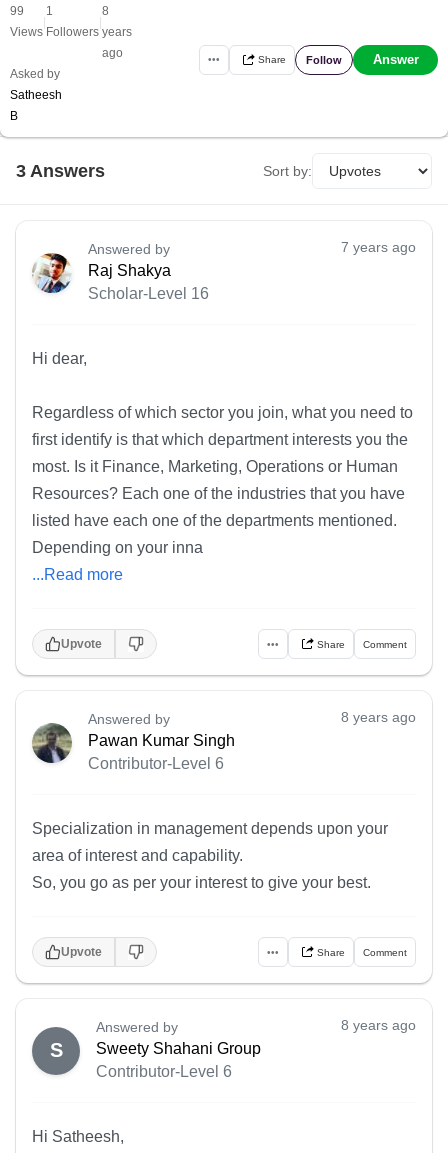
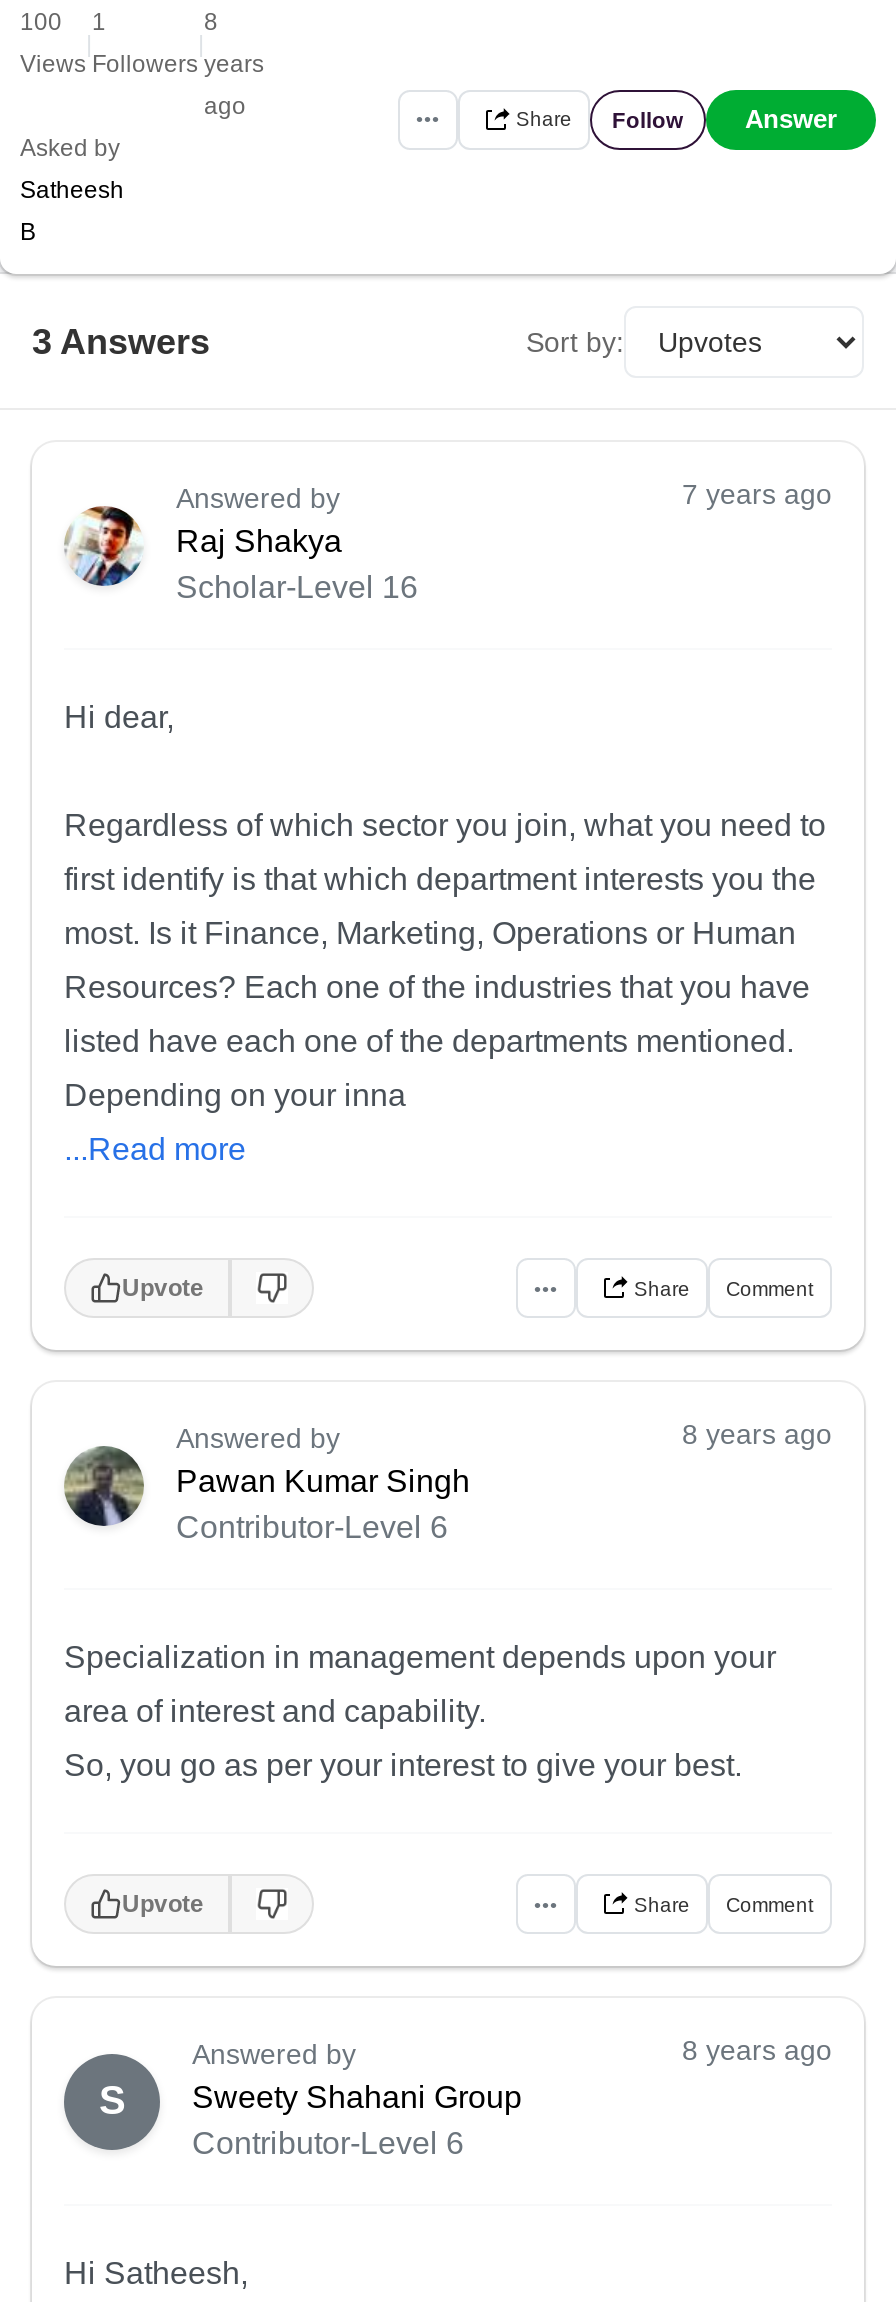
- 99 1
+ 100 1
